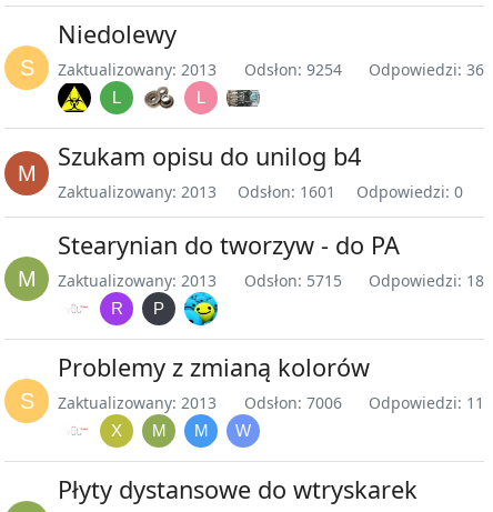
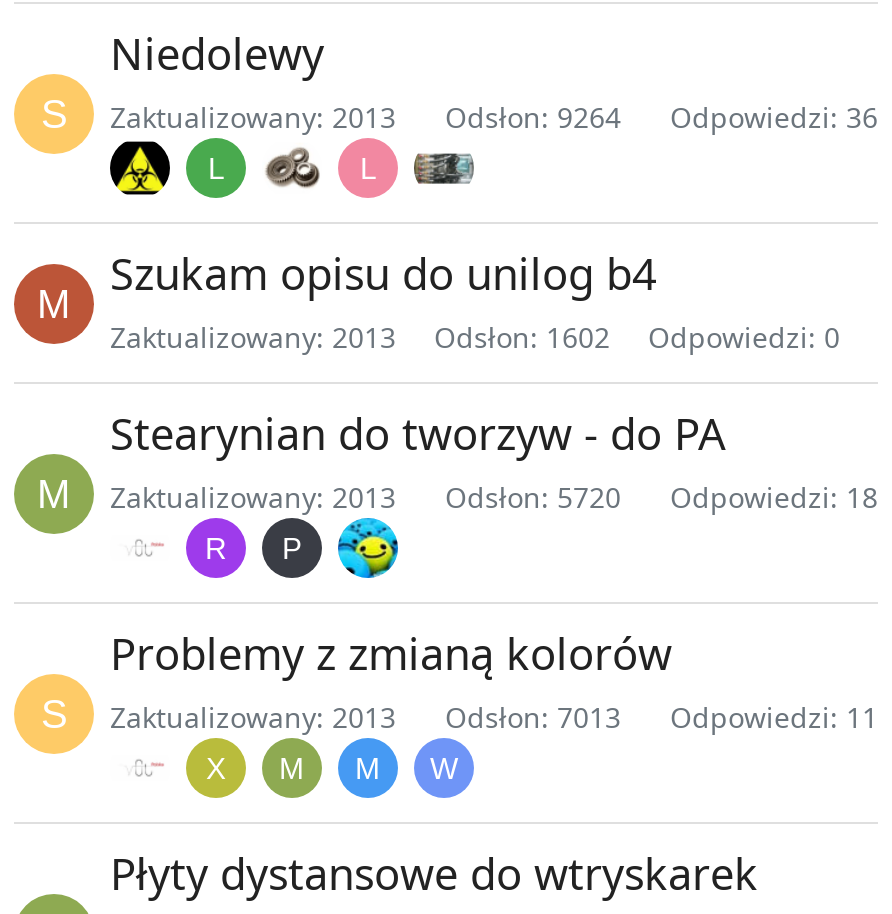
- Zaktualizowany: 2013 Odsłon: 9254 Odpowiedzi: 36
+ Zaktualizowany: 2013 Odsłon: 9264 Odpowiedzi: 36

- Zaktualizowany: 2013 Odsłon: 1601 Odpowiedzi: 0
+ Zaktualizowany: 2013 Odsłon: 1602 Odpowiedzi: 0

- Zaktualizowany: 2013 Odsłon: 5715 Odpowiedzi: 18
+ Zaktualizowany: 2013 Odsłon: 5720 Odpowiedzi: 18

- Zaktualizowany: 2013 Odsłon: 7006 Odpowiedzi: 11
+ Zaktualizowany: 2013 Odsłon: 7013 Odpowiedzi: 11
